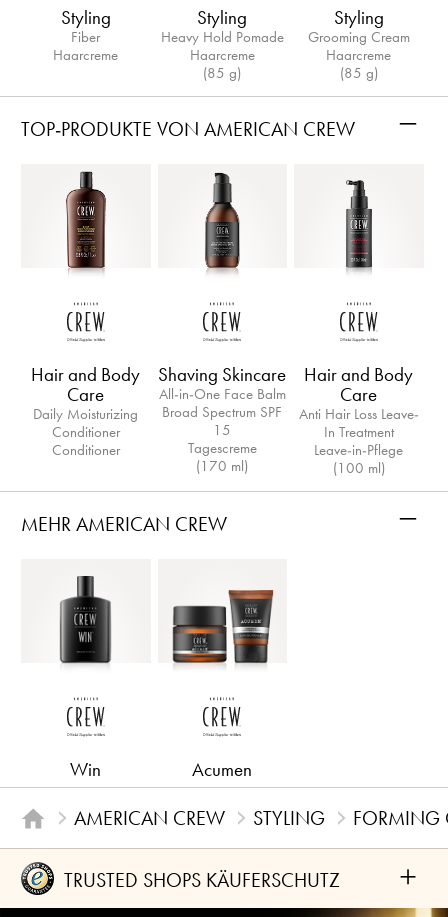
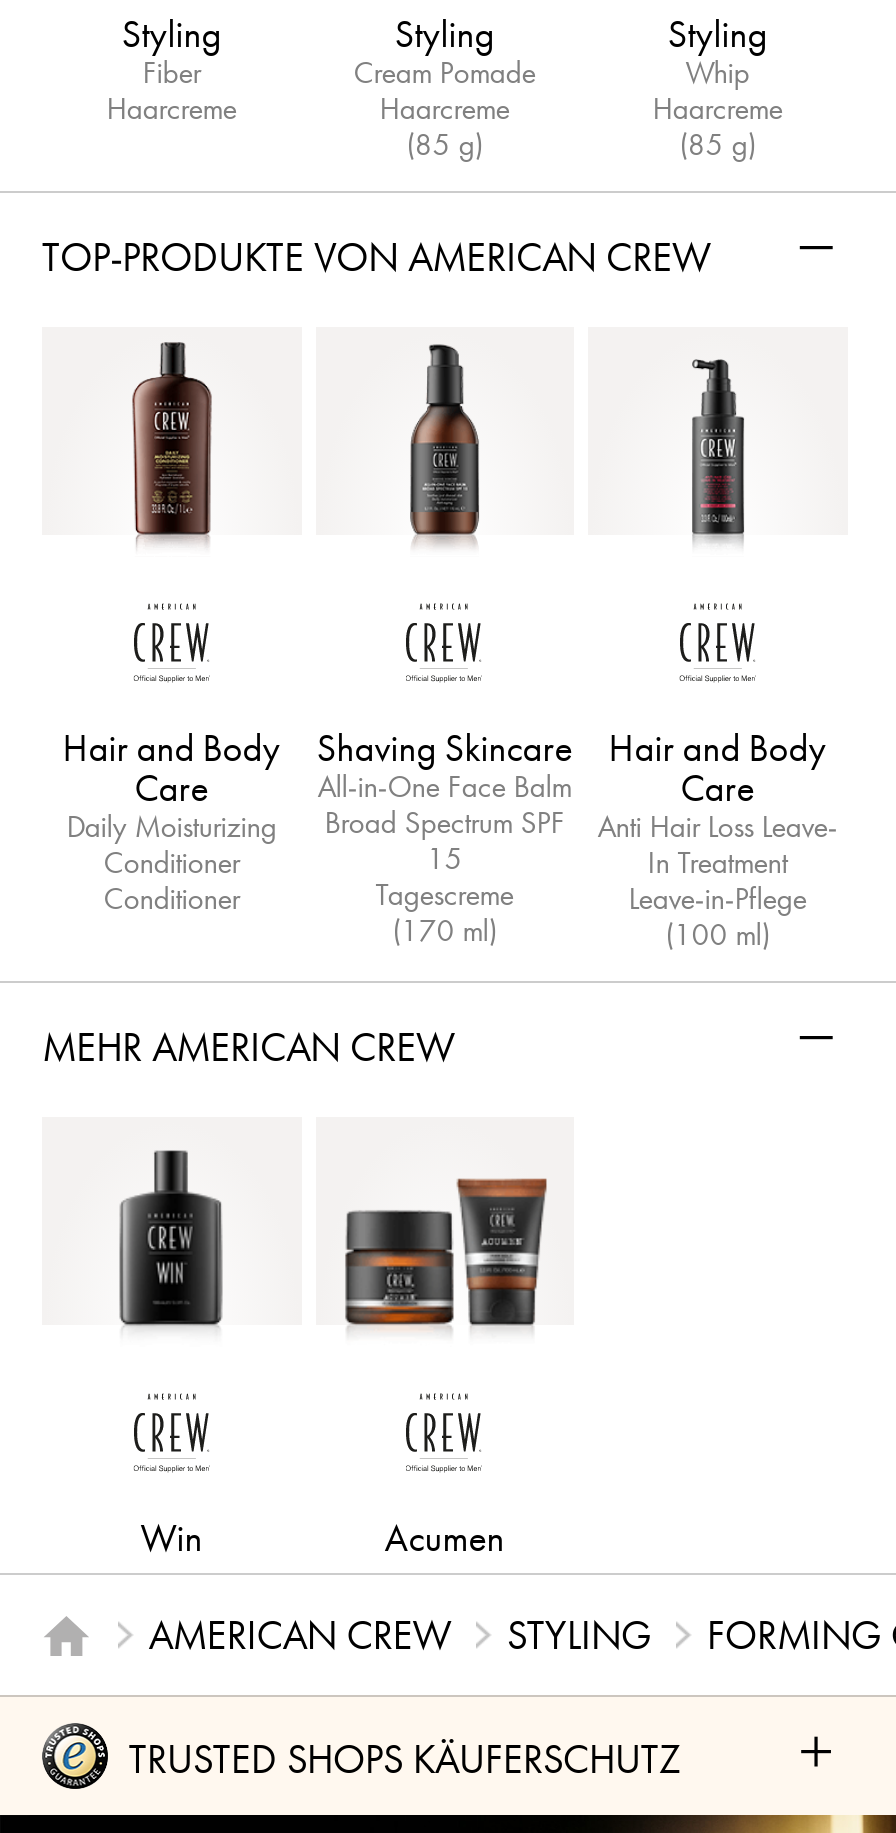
- Heavy Hold Pomade
+ Cream Pomade

- Grooming Cream
+ Whip
